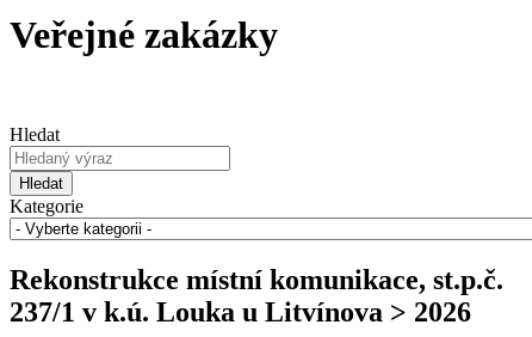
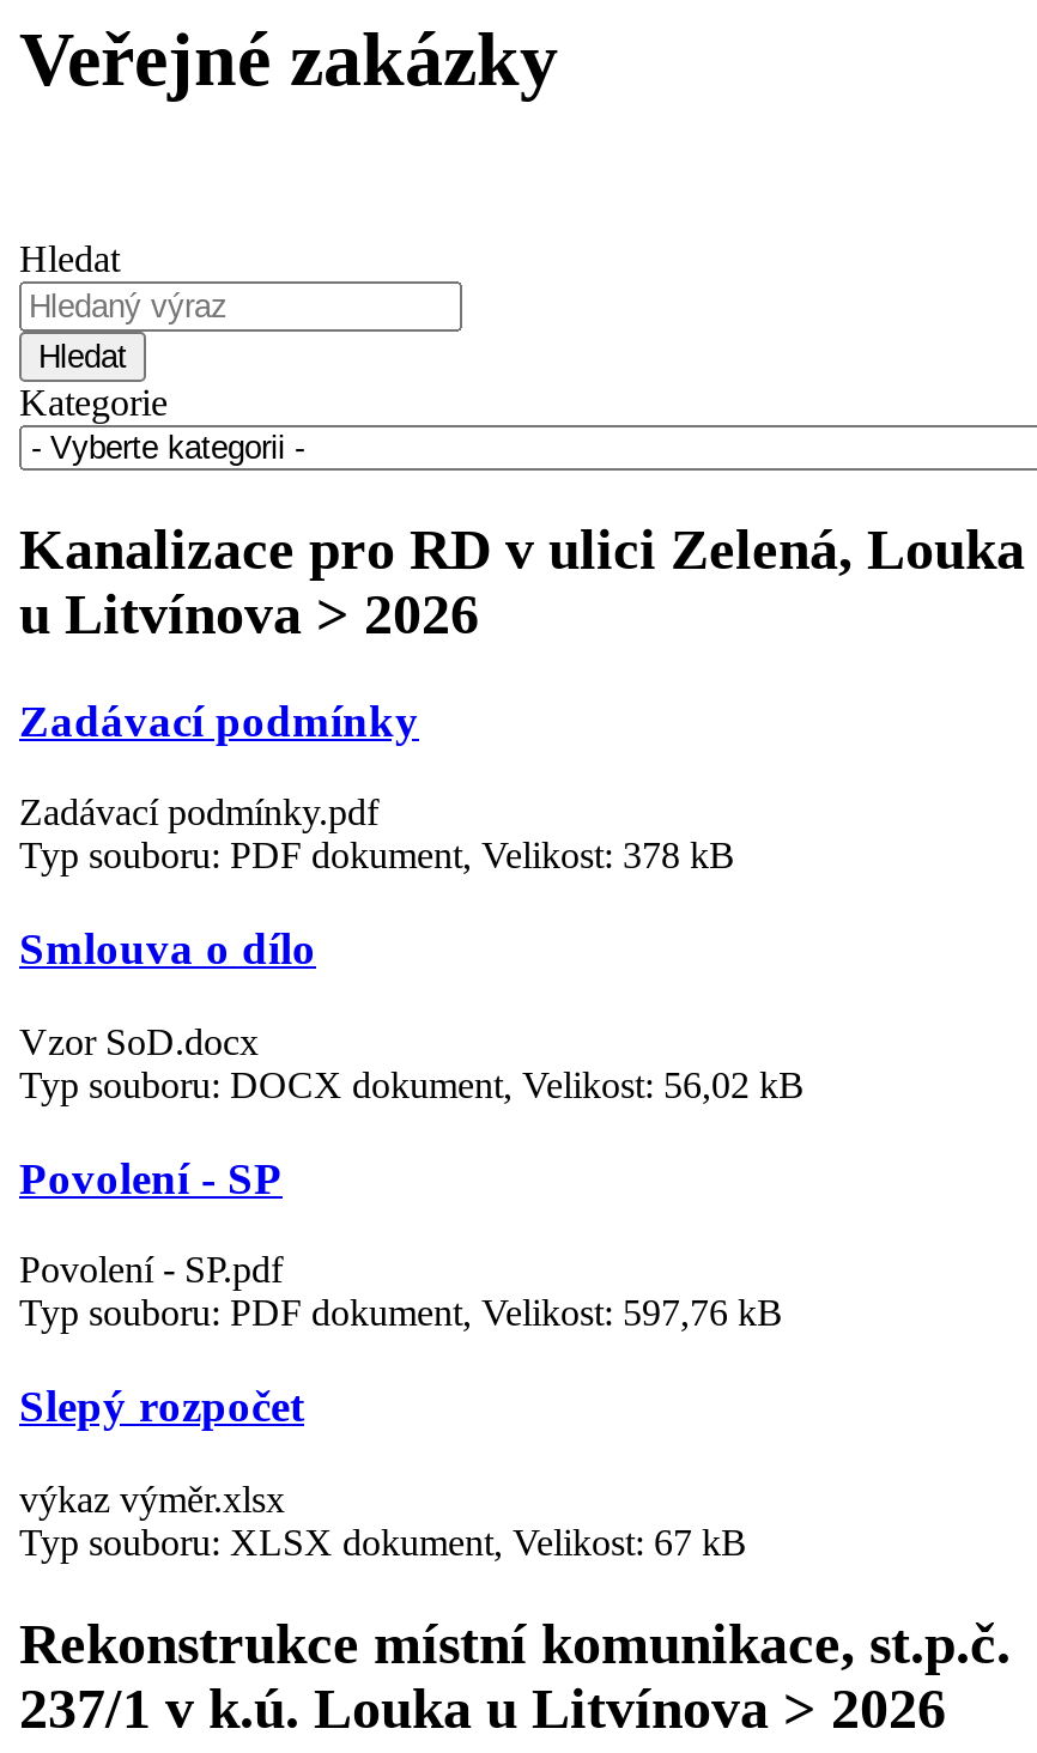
+ Kanalizace pro RD v ulici Zelená, Louka
+ u Litvínova > 2026
+ Zadávací podmínky
+ Zadávací podmínky.pdf
+ Typ souboru: PDF dokument, Velikost: 378 kB
+ Smlouva o dílo
+ Vzor SoD.docx
+ Typ souboru: DOCX dokument, Velikost: 56,02 kB
+ Povolení - SP
+ Povolení - SP.pdf
+ Typ souboru: PDF dokument, Velikost: 597,76 kB
+ Slepý rozpočet
+ výkaz výměr.xlsx
+ Typ souboru: XLSX dokument, Velikost: 67 kB
